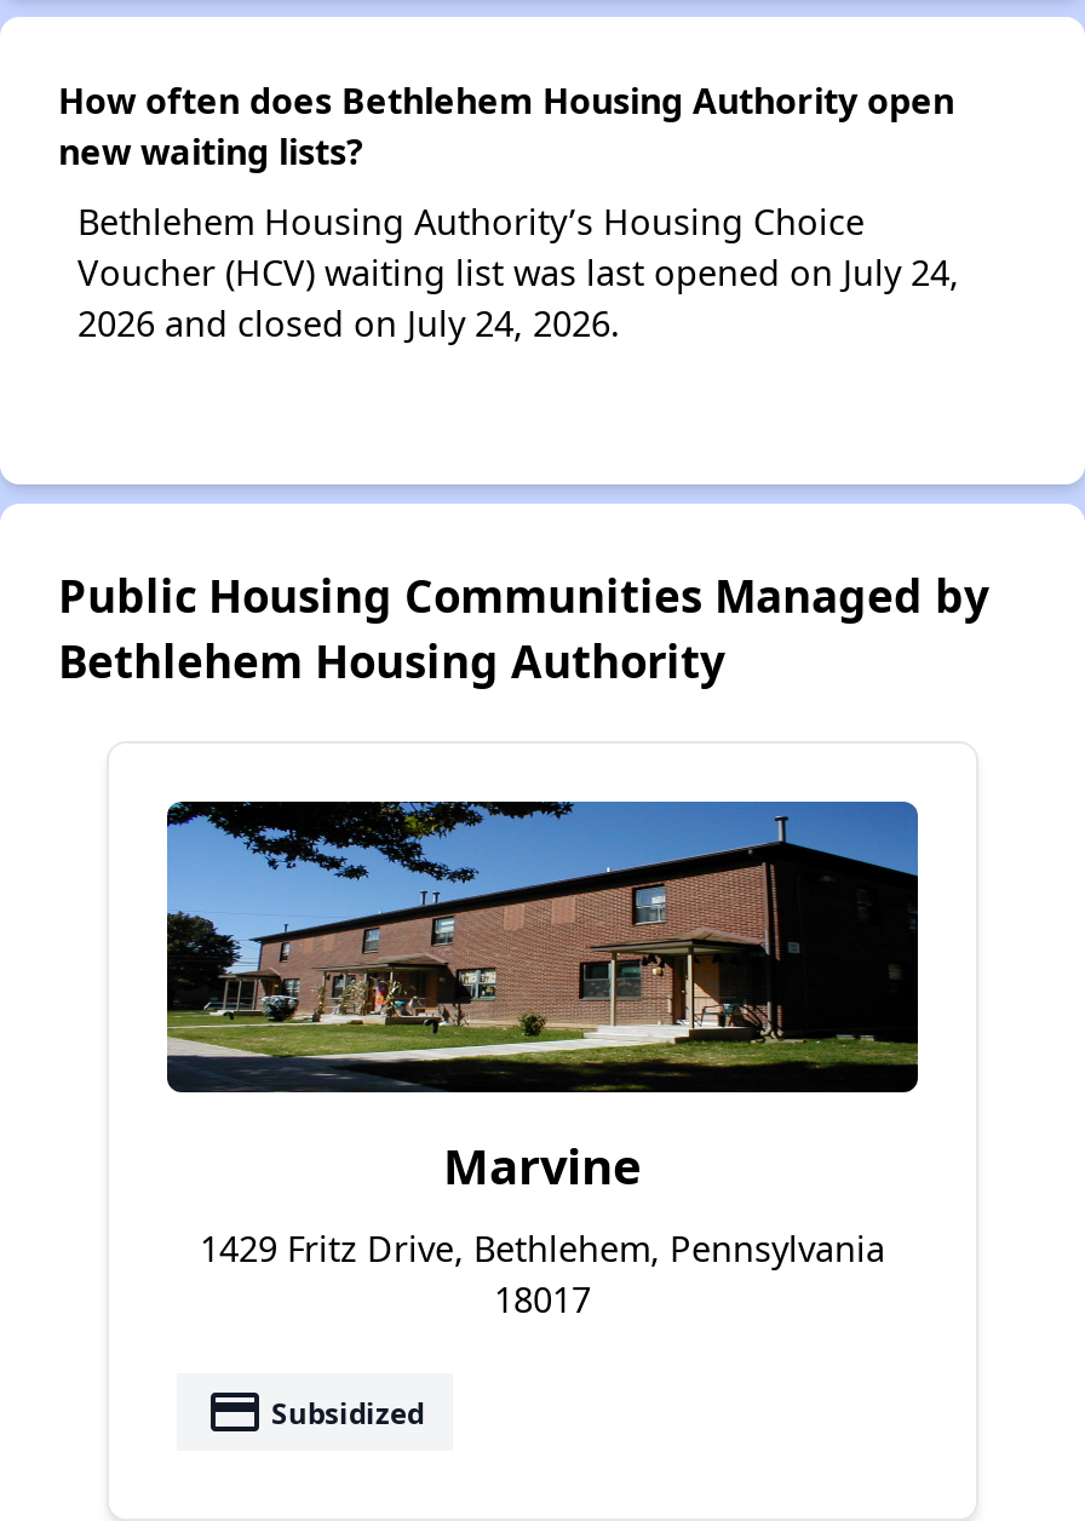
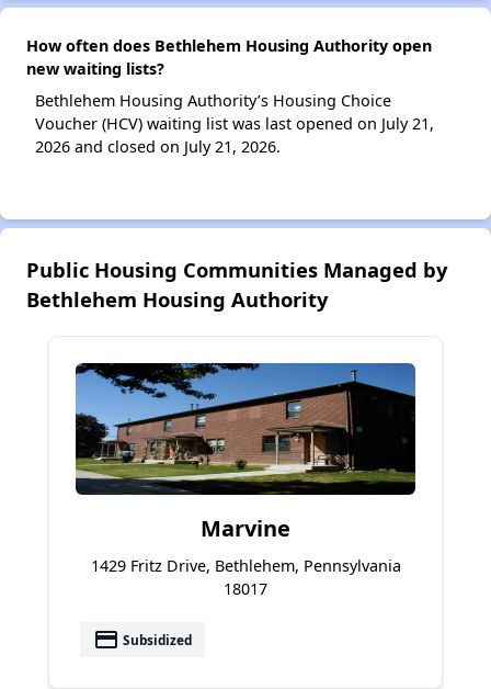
- Voucher (HCV) waiting list was last opened on July 24,
+ Voucher (HCV) waiting list was last opened on July 21,

- 2026 and closed on July 24, 2026.
+ 2026 and closed on July 21, 2026.
